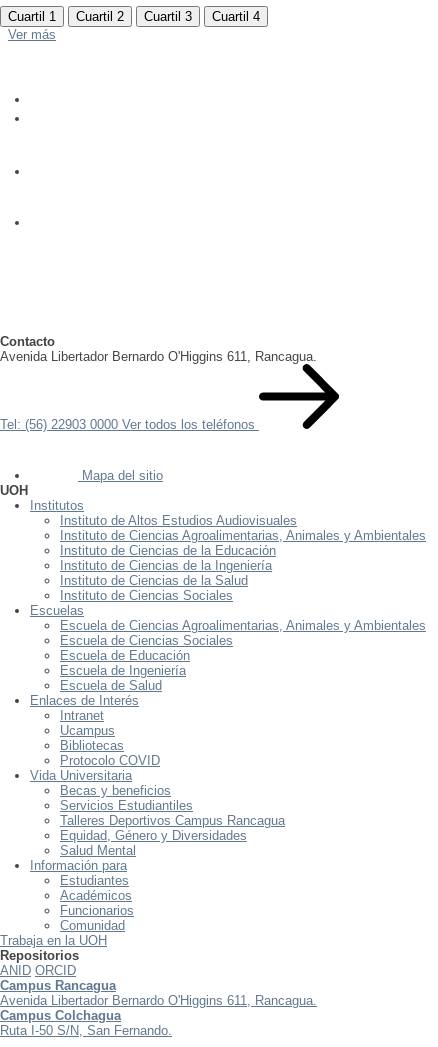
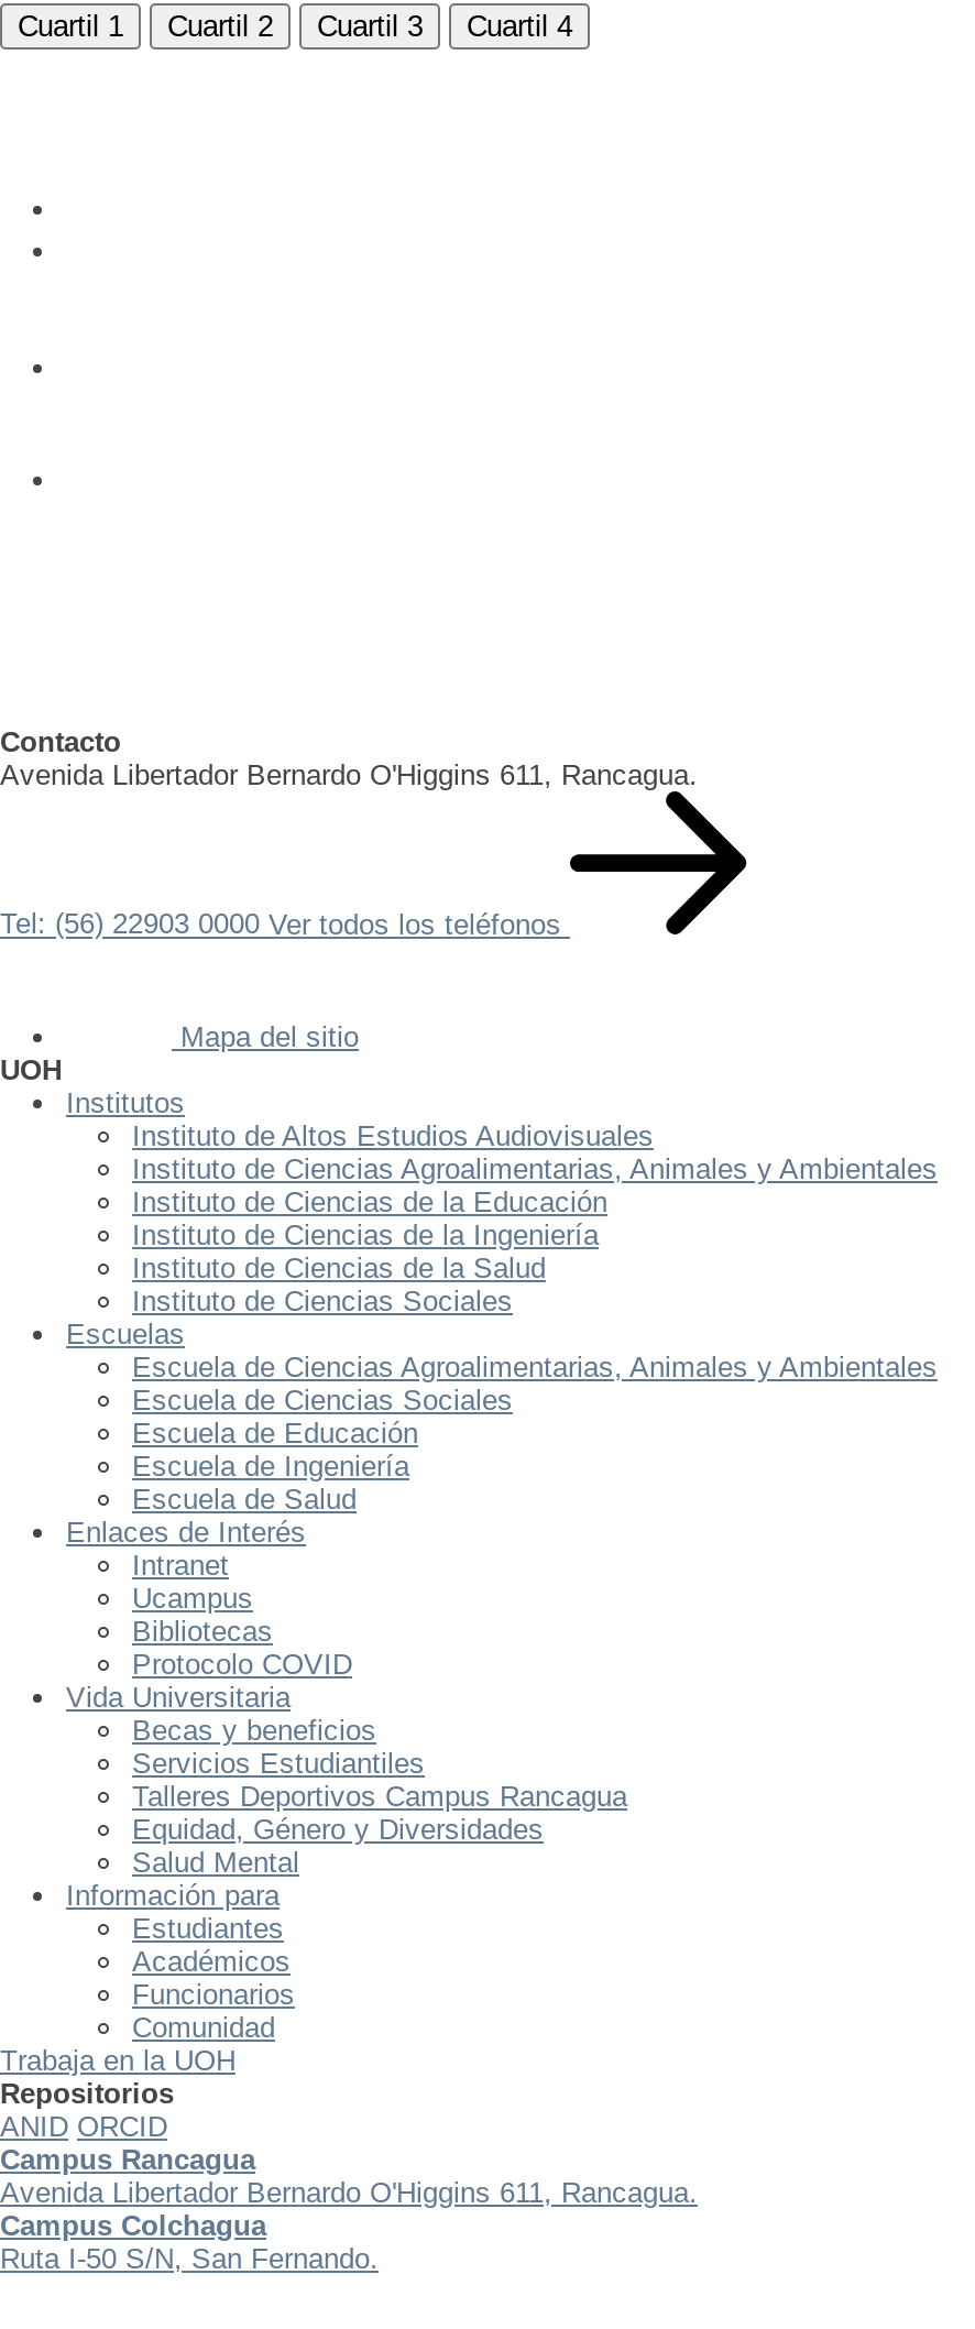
- Ver más
